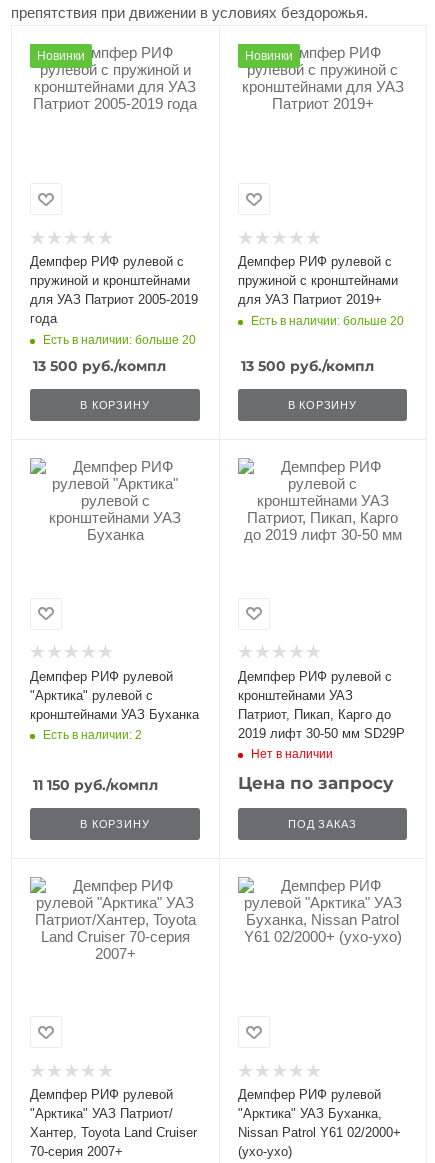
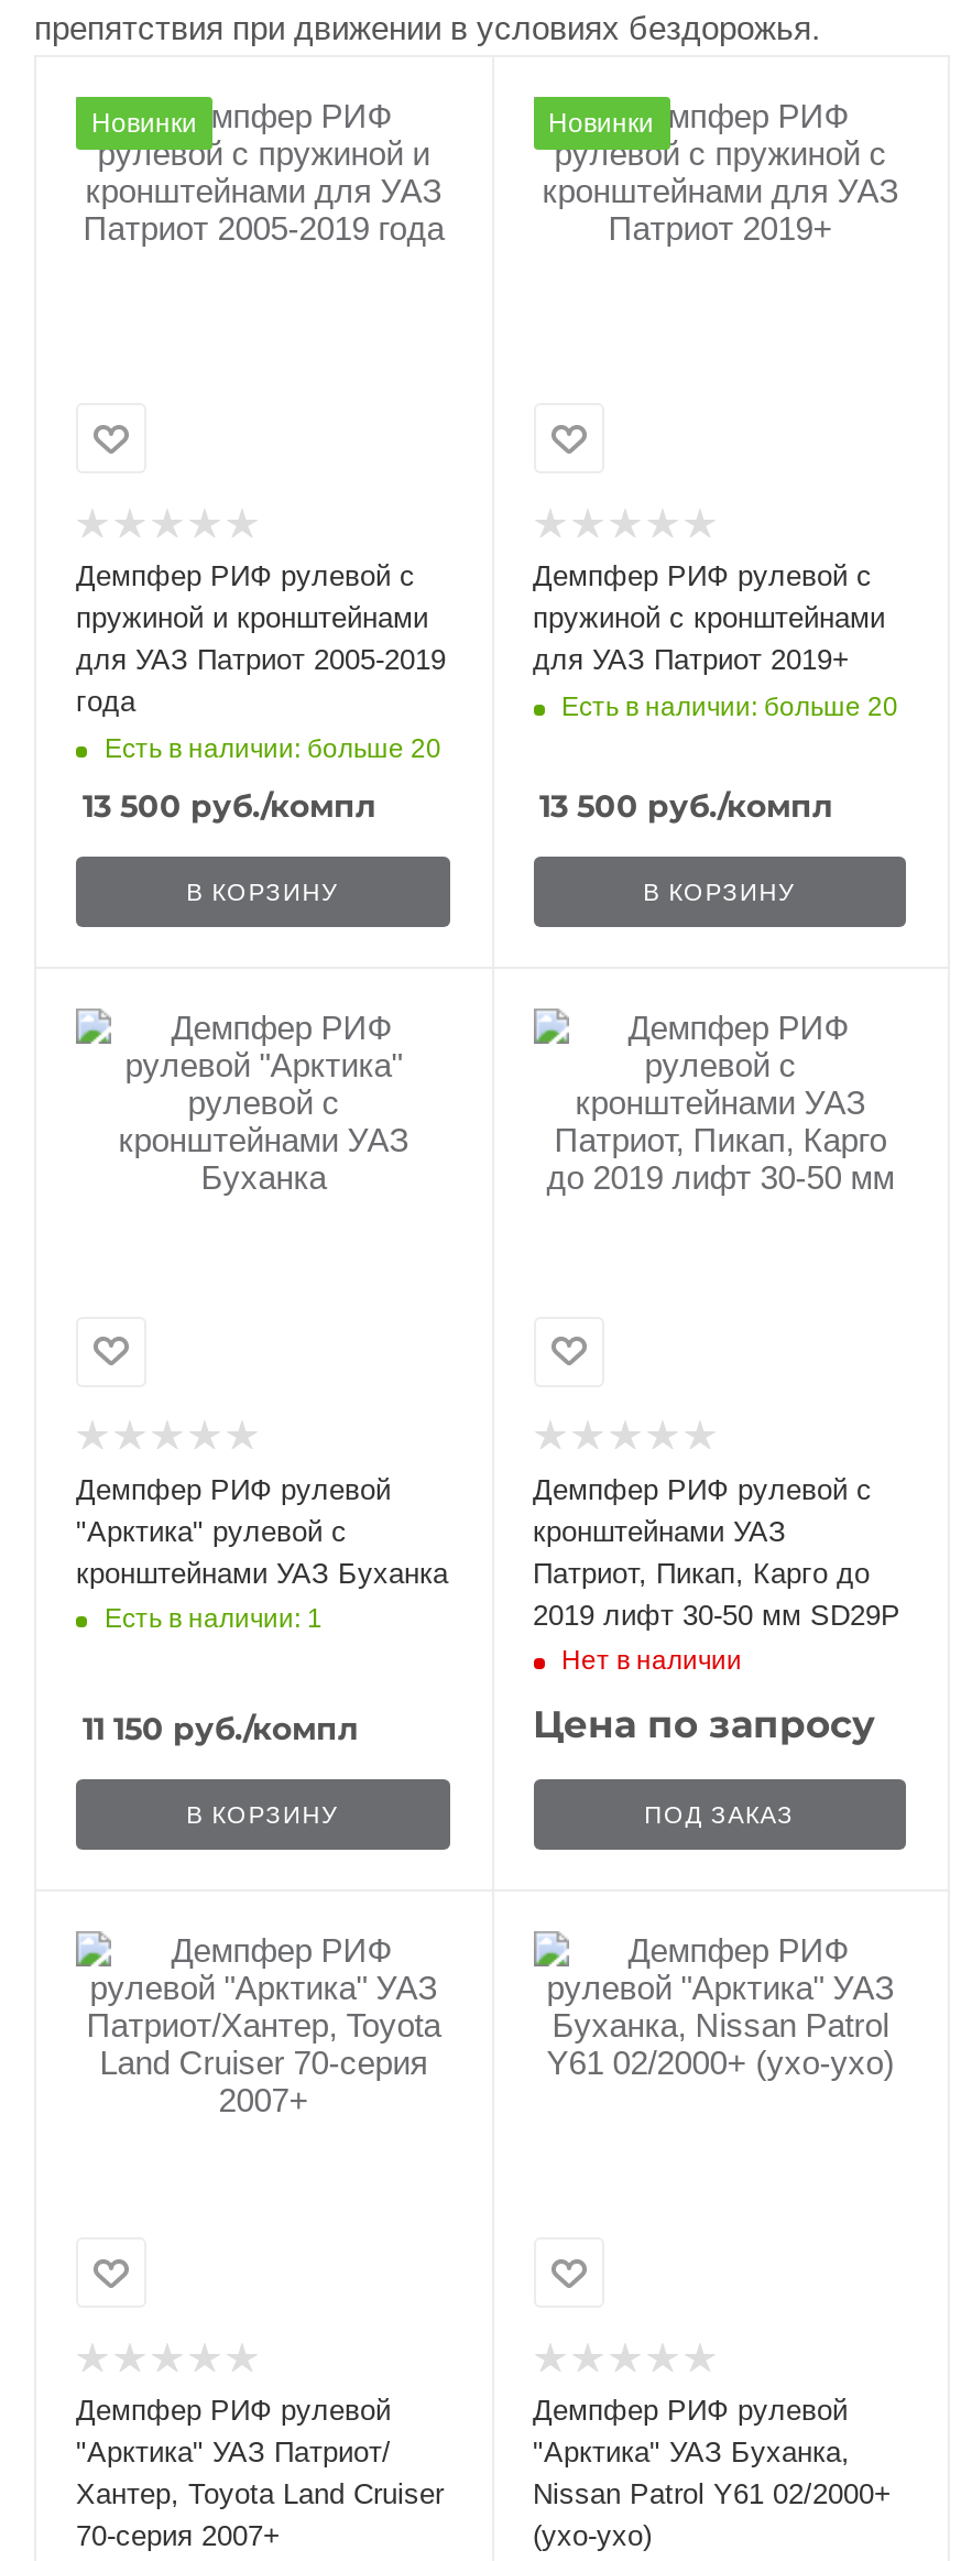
- Есть в наличии: 2
+ Есть в наличии: 1
